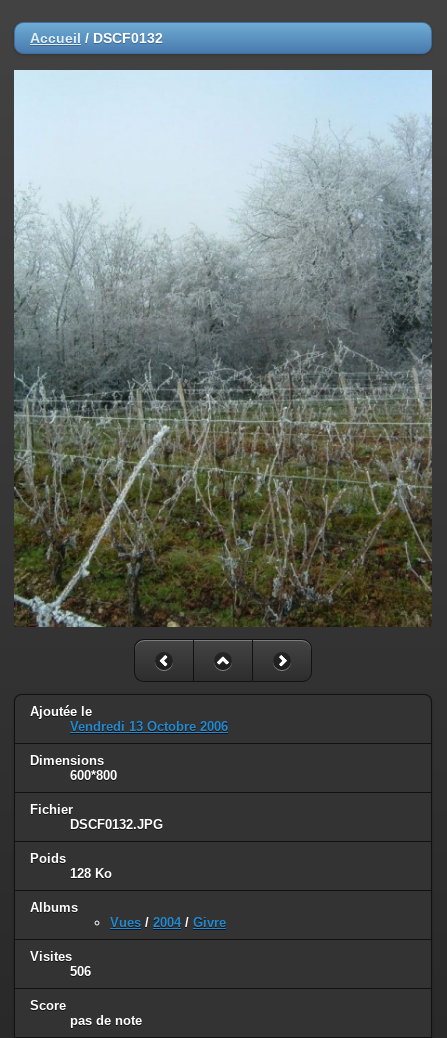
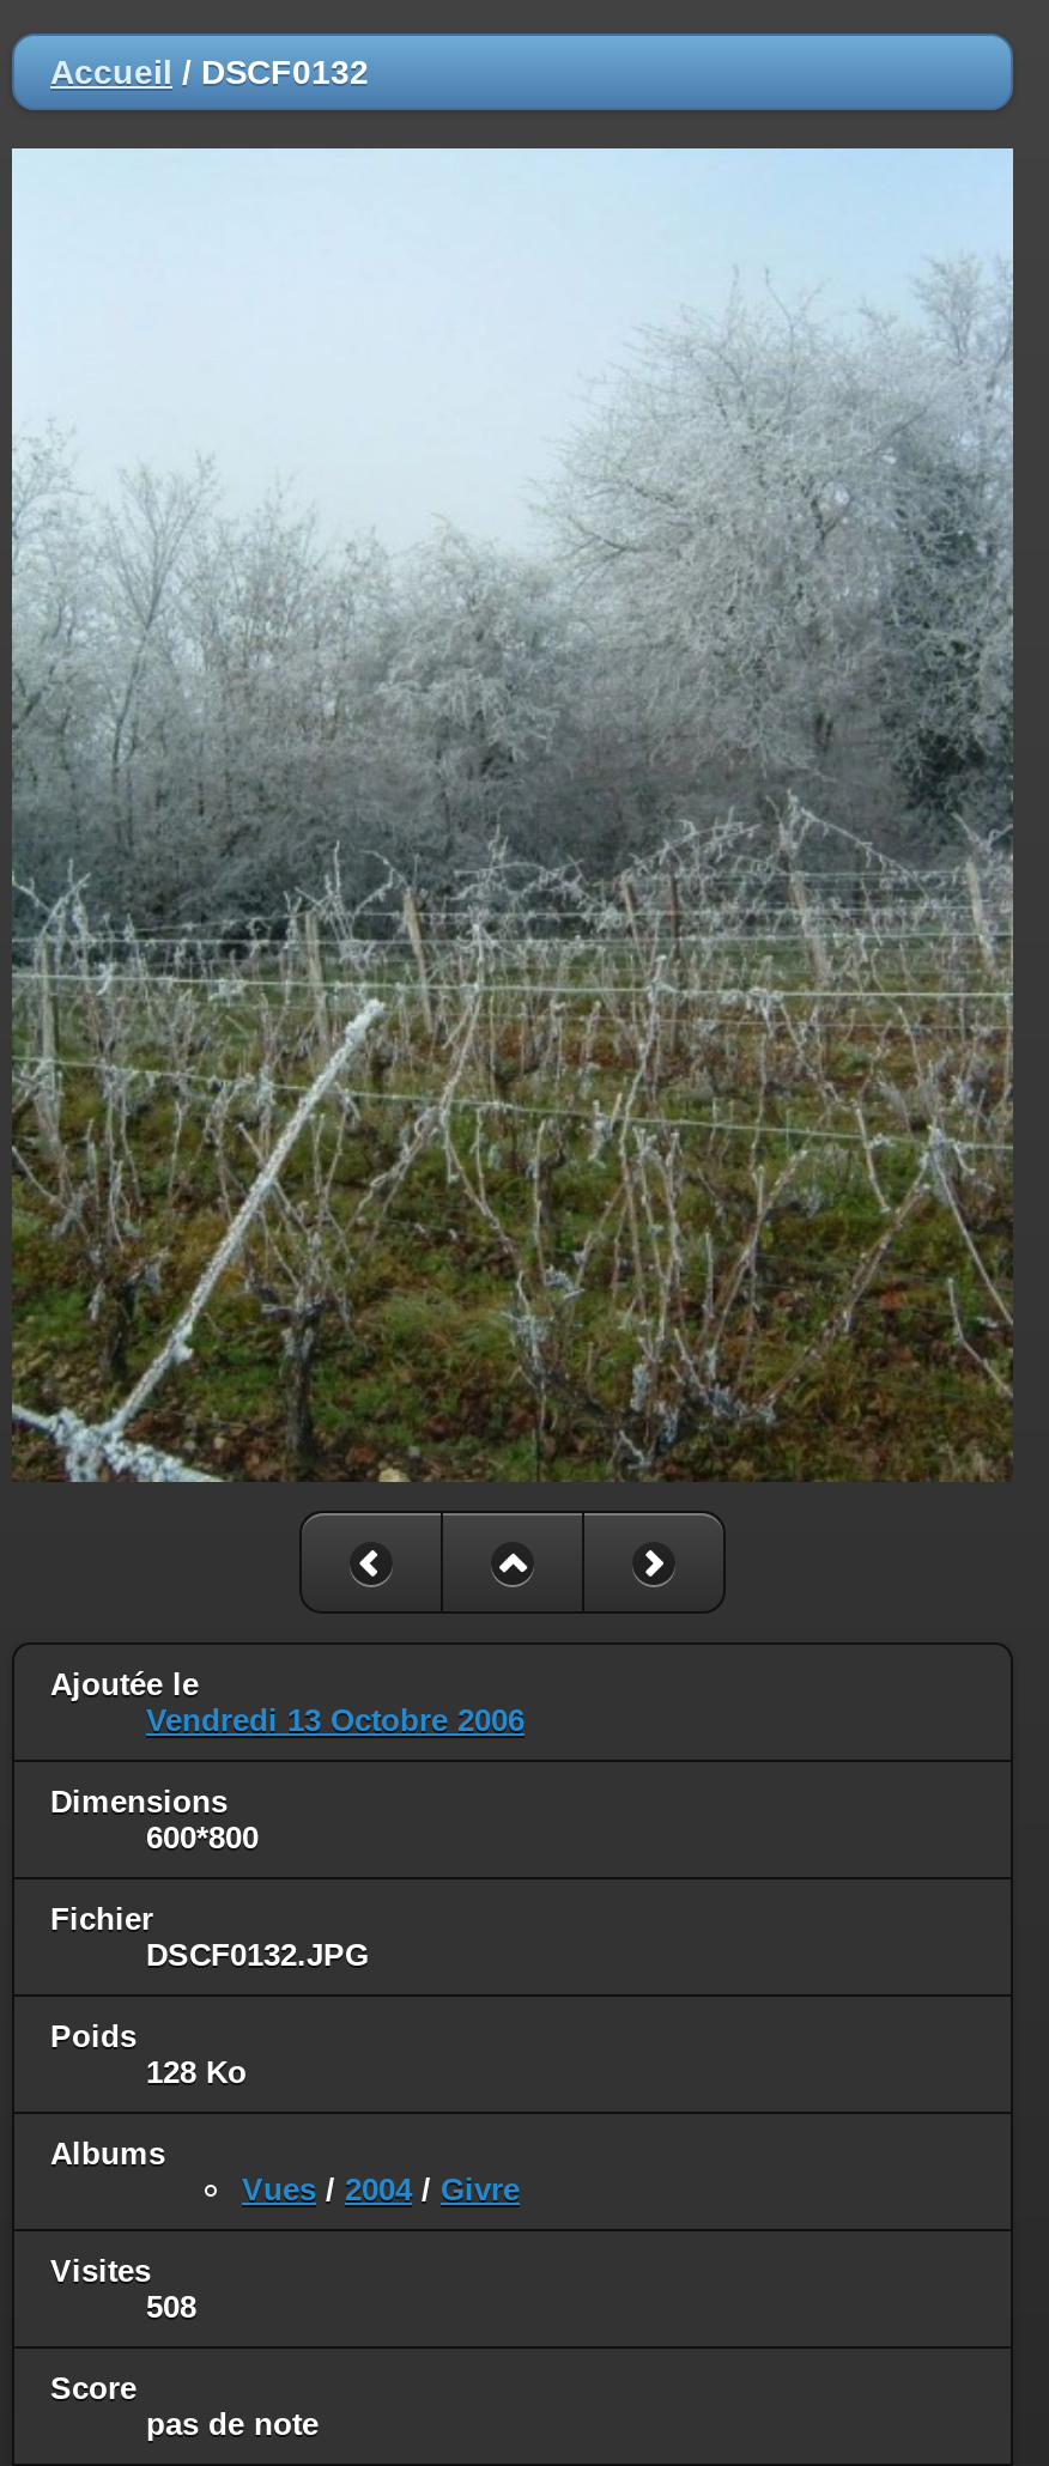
- 506
+ 508
